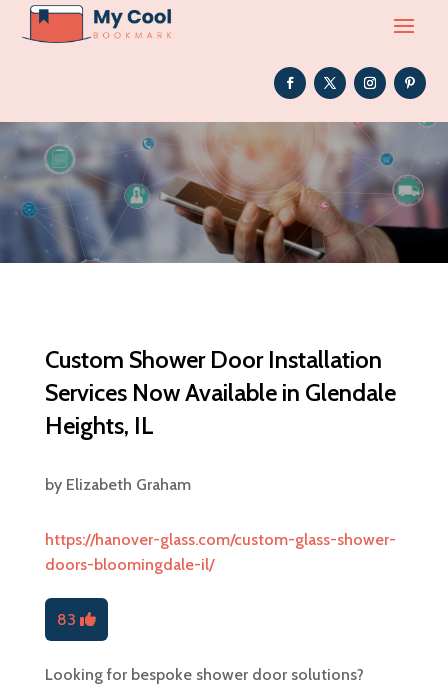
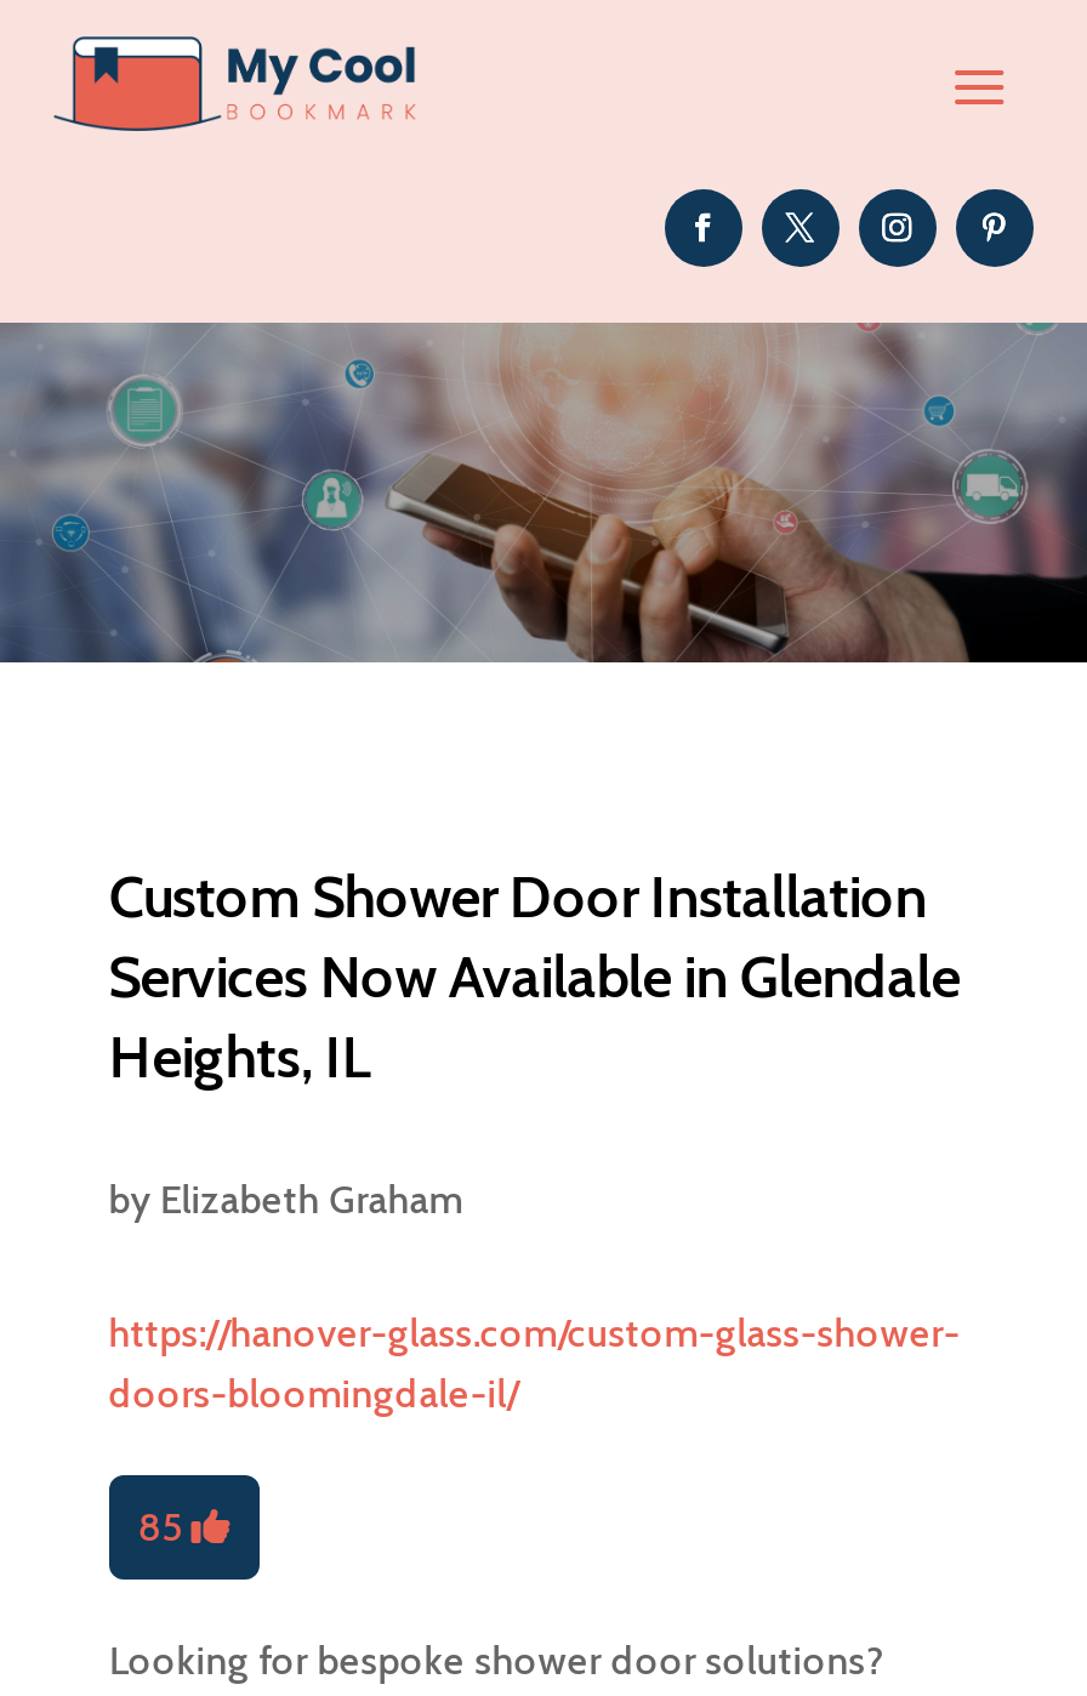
- 83
+ 85
